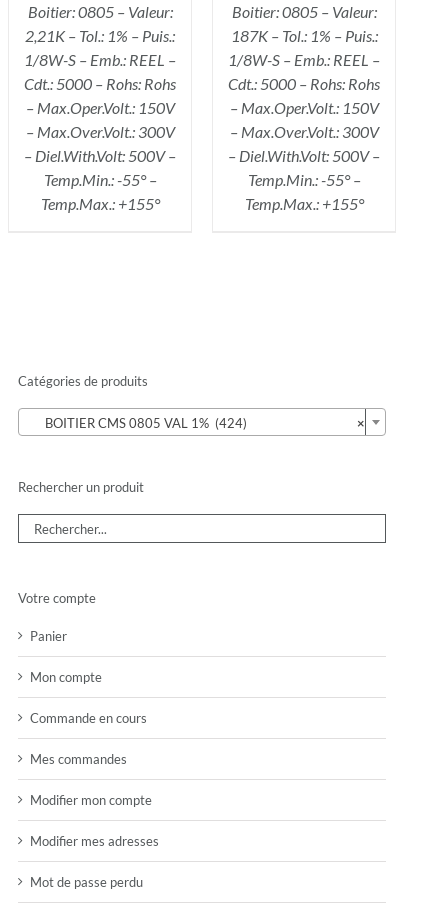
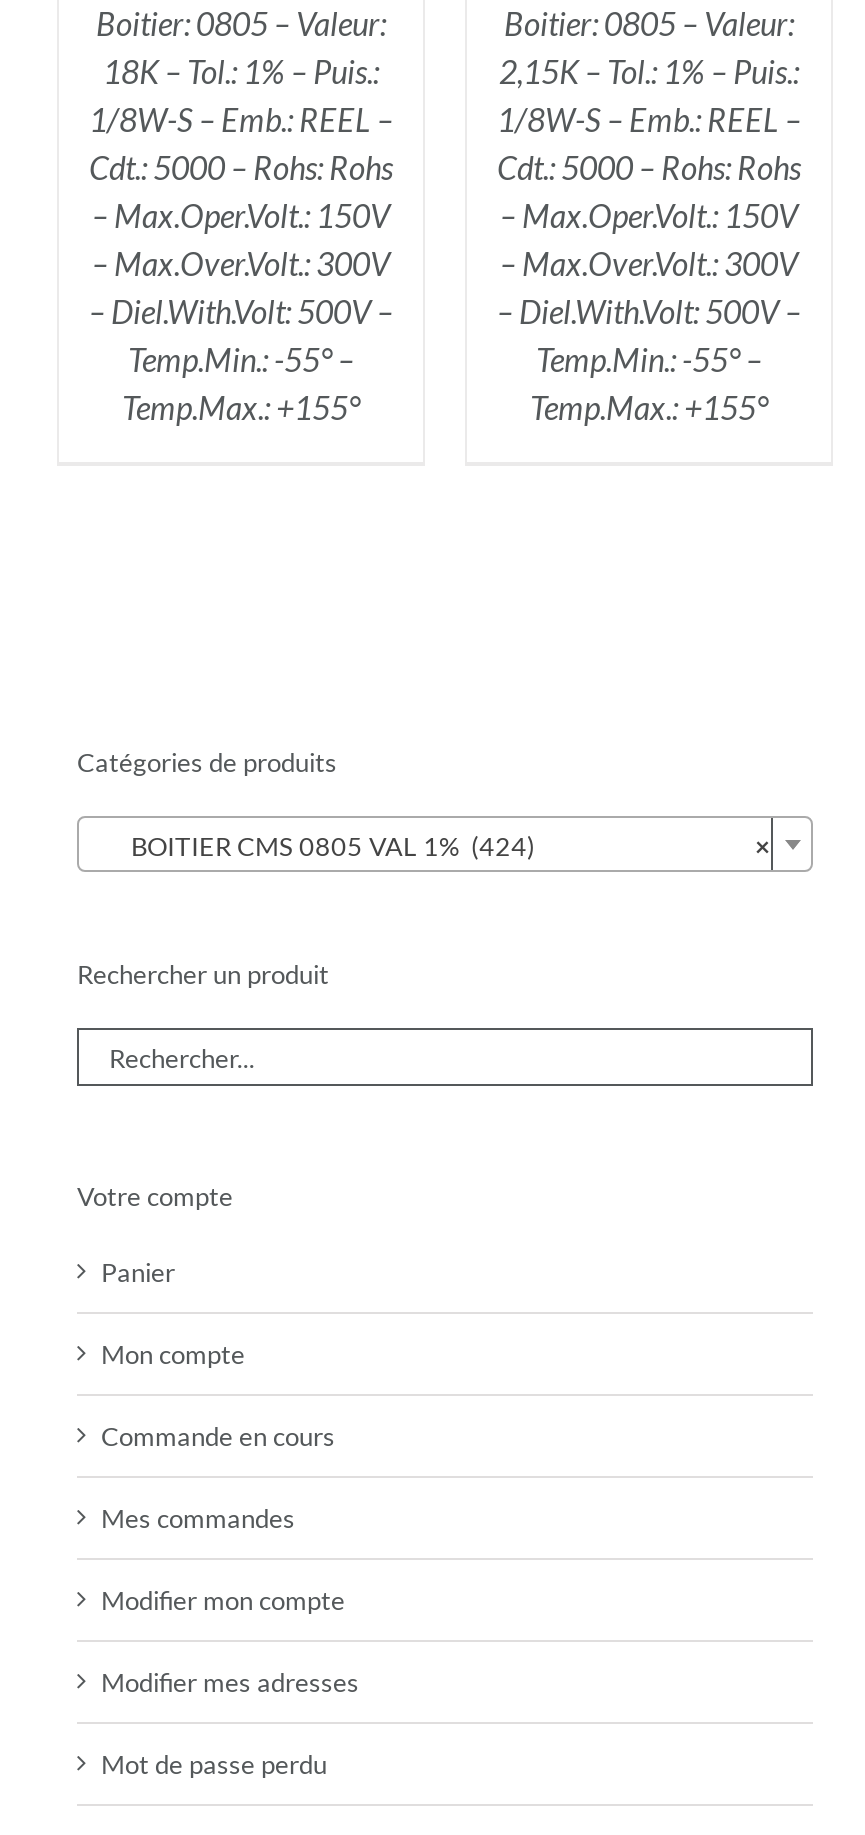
- 2,21K – Tol.: 1% – Puis.:
+ 18K – Tol.: 1% – Puis.:

- 187K – Tol.: 1% – Puis.:
+ 2,15K – Tol.: 1% – Puis.:
